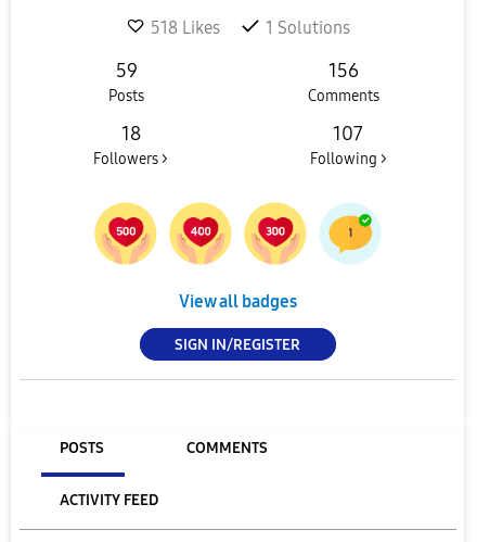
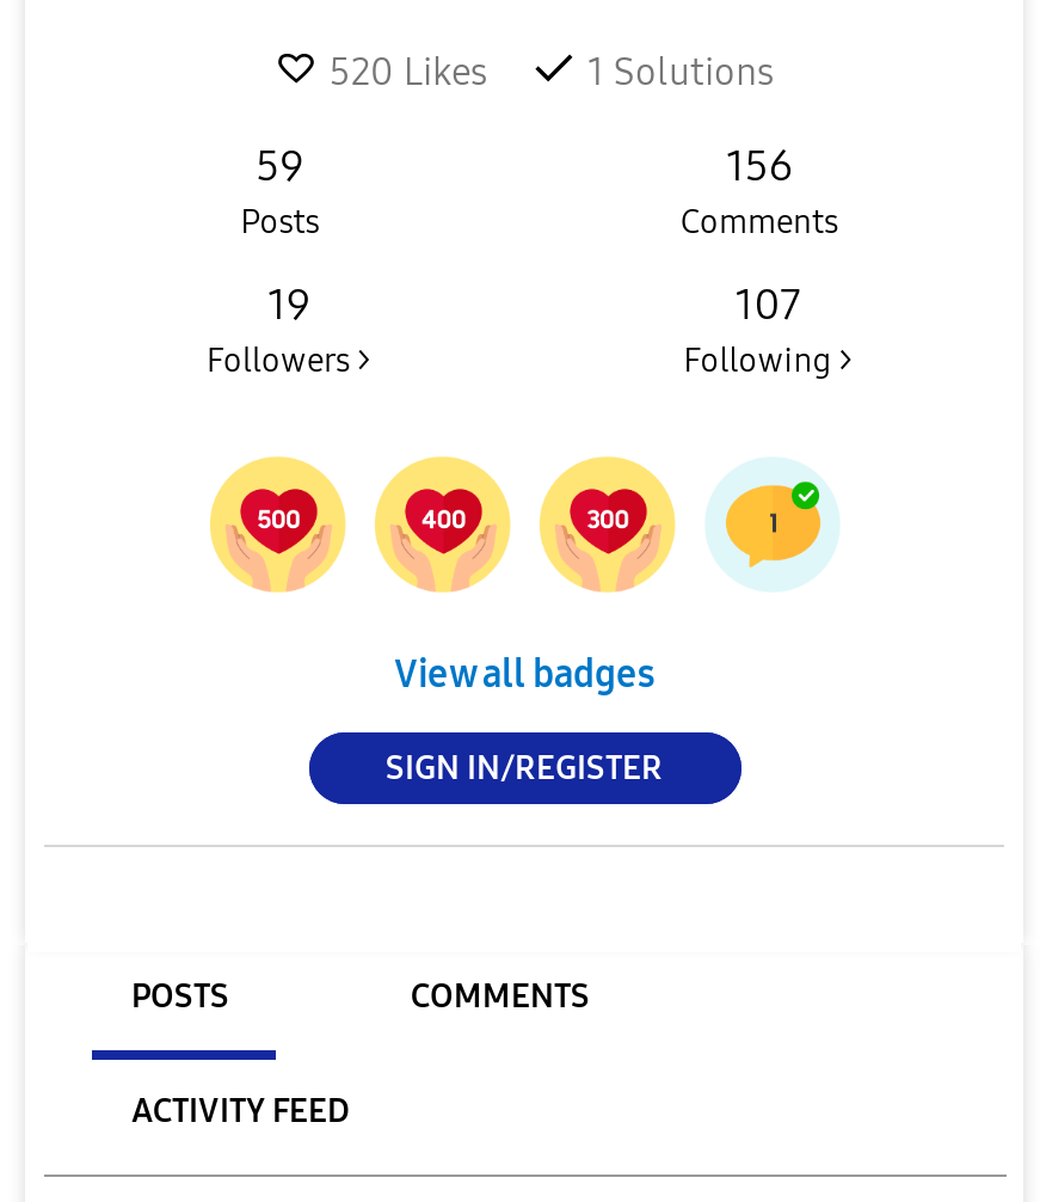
- 518 Likes
+ 520 Likes

- 18
+ 19
